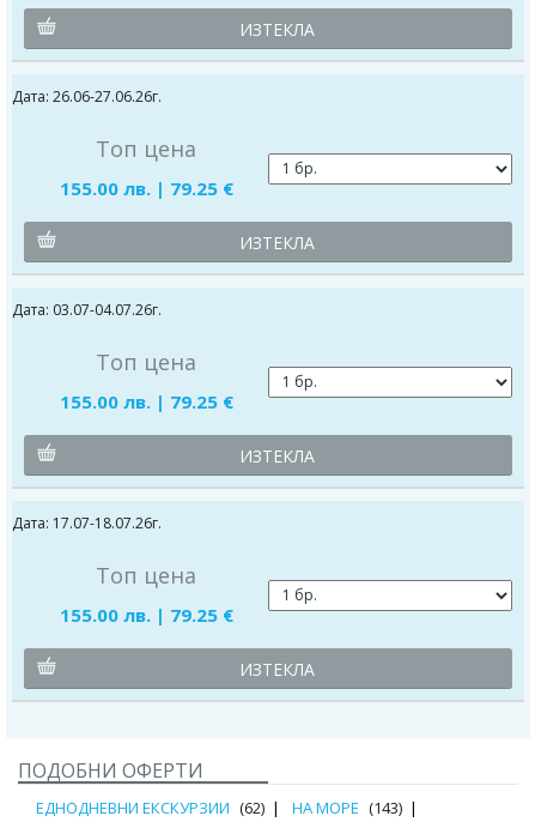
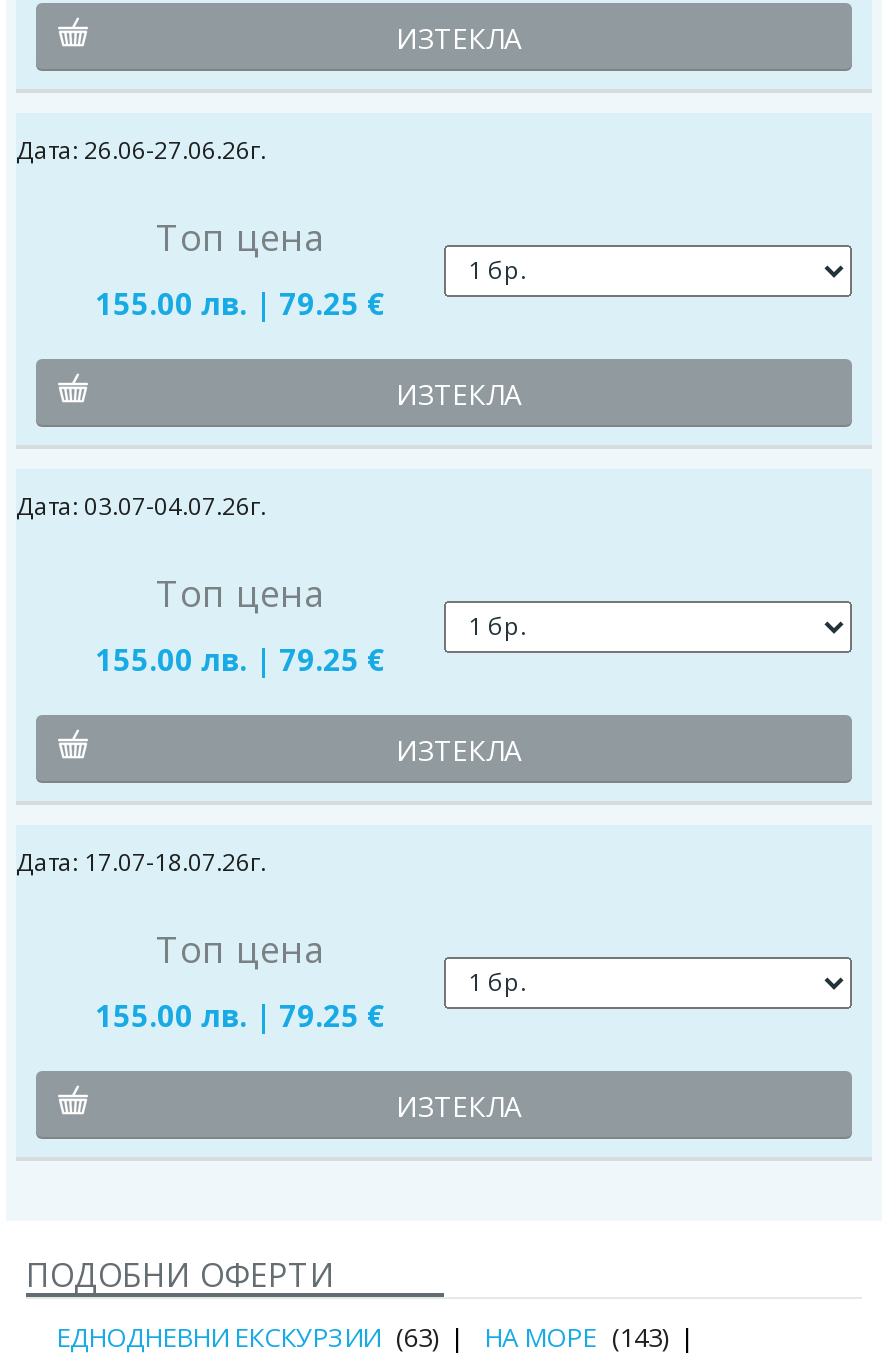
- ЕДНОДНЕВНИ ЕКСКУРЗИИ (62)
+ ЕДНОДНЕВНИ ЕКСКУРЗИИ (63)
